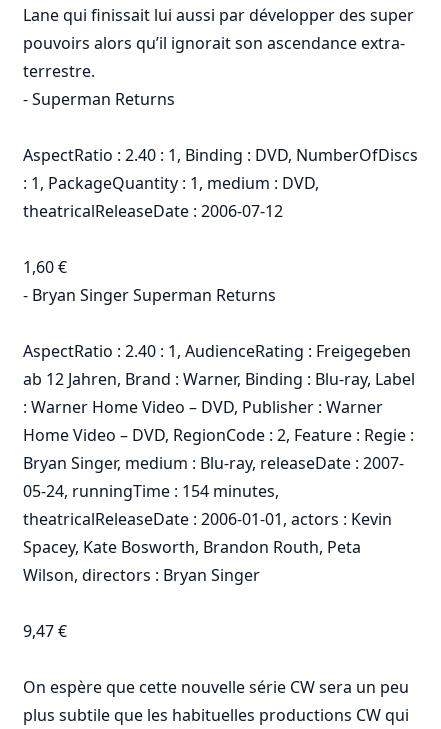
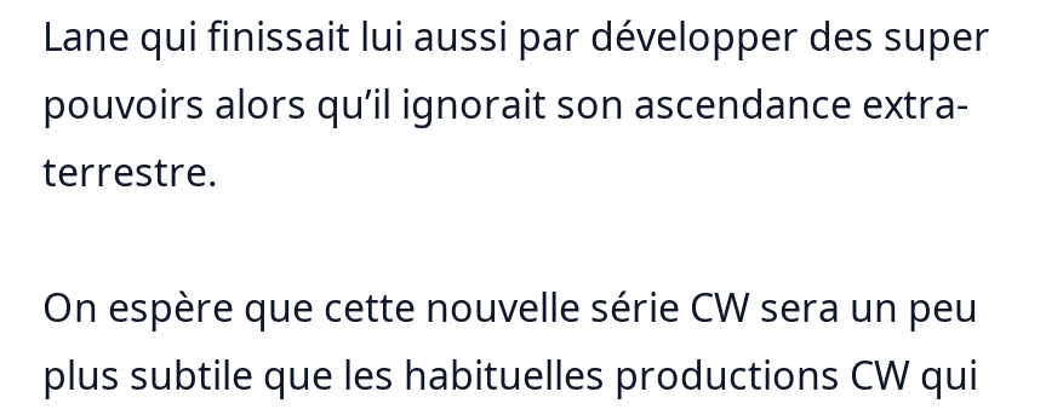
- - Superman Returns
- AspectRatio : 2.40 : 1, Binding : DVD, NumberOfDiscs
- : 1, PackageQuantity : 1, medium : DVD,
- theatricalReleaseDate : 2006-07-12
- 1,60 €
- - Bryan Singer Superman Returns
- AspectRatio : 2.40 : 1, AudienceRating : Freigegeben
- ab 12 Jahren, Brand : Warner, Binding : Blu-ray, Label
- : Warner Home Video – DVD, Publisher : Warner
- Home Video – DVD, RegionCode : 2, Feature : Regie :
- Bryan Singer, medium : Blu-ray, releaseDate : 2007-
- 05-24, runningTime : 154 minutes,
- theatricalReleaseDate : 2006-01-01, actors : Kevin
- Spacey, Kate Bosworth, Brandon Routh, Peta
- Wilson, directors : Bryan Singer
- 9,47 €
